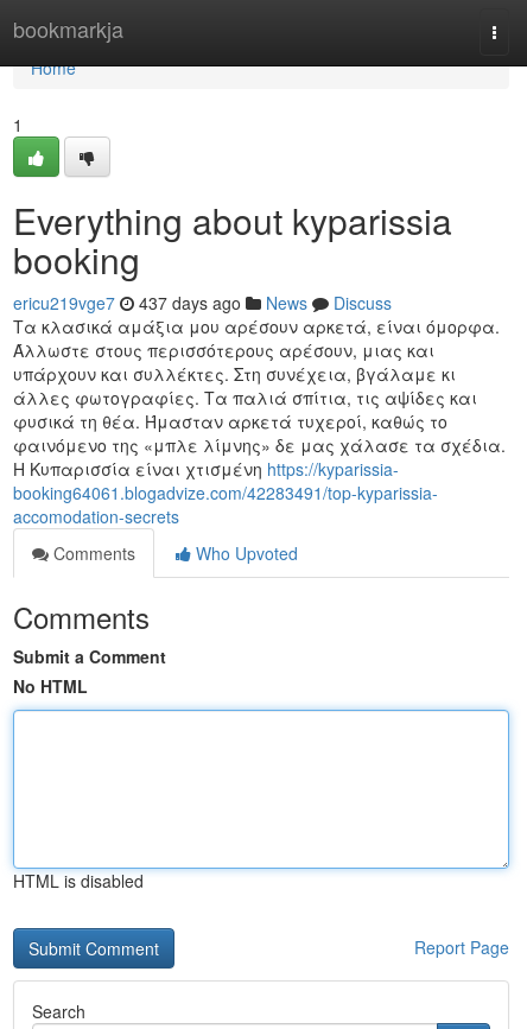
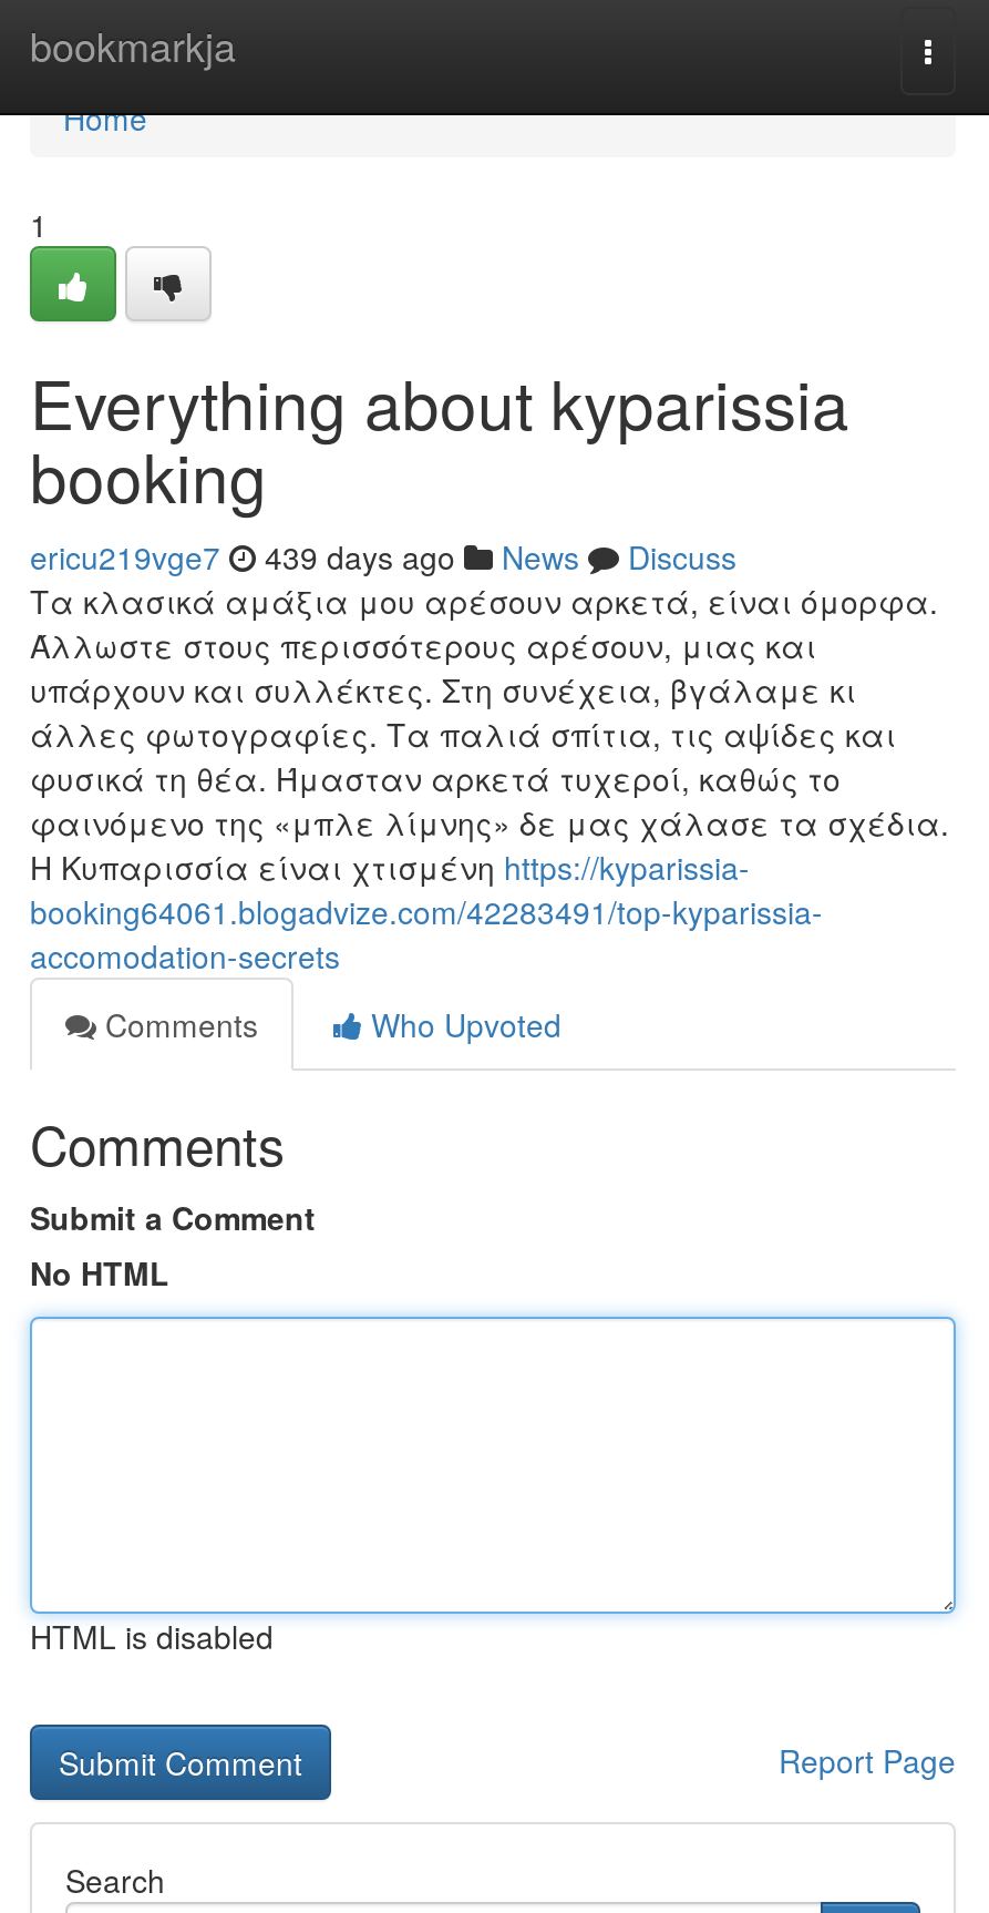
- ericu219vge7 437 days ago News Discuss
+ ericu219vge7 439 days ago News Discuss
